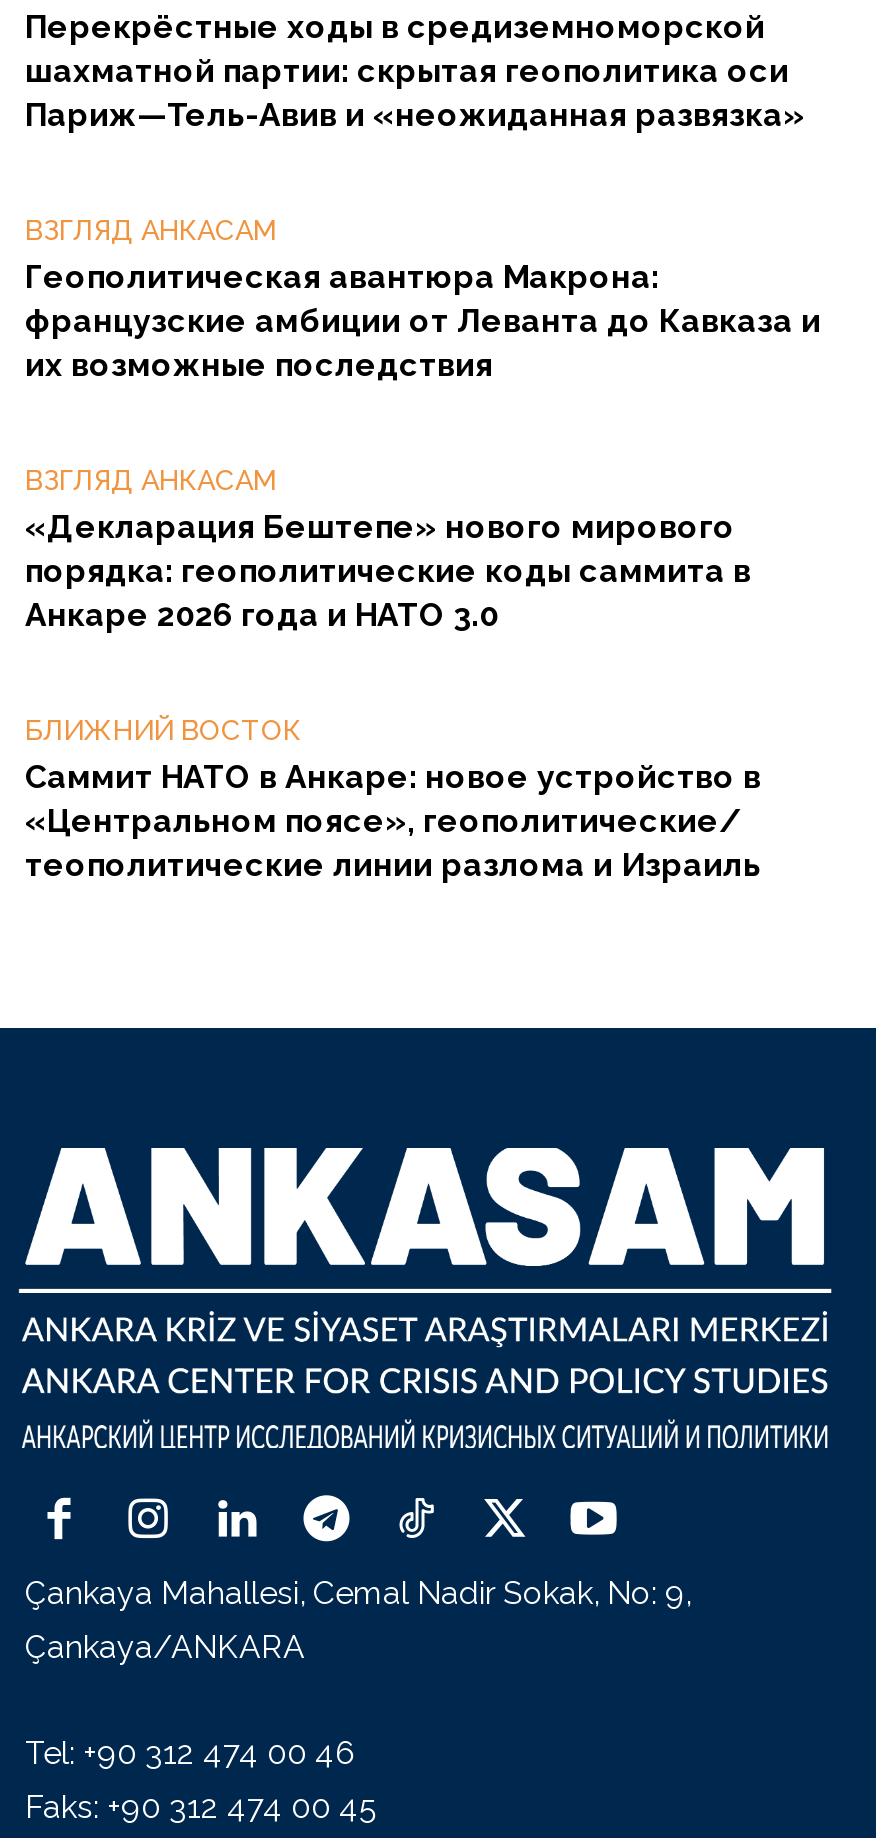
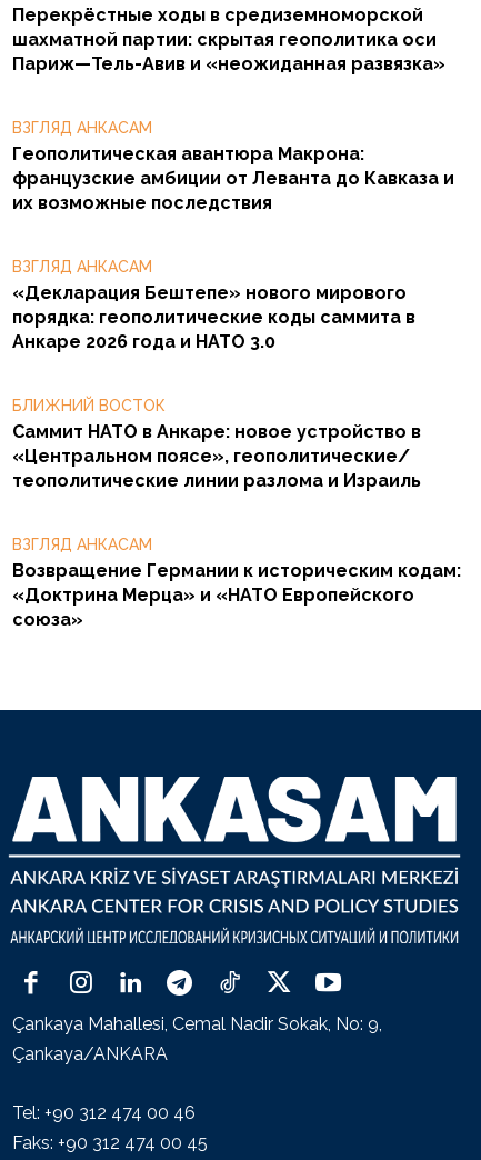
+ ВЗГЛЯД АНКАСАМ
+ Возвращение Германии к историческим кодам:
+ «Доктрина Мерца» и «НАТО Европейского
+ союза»
